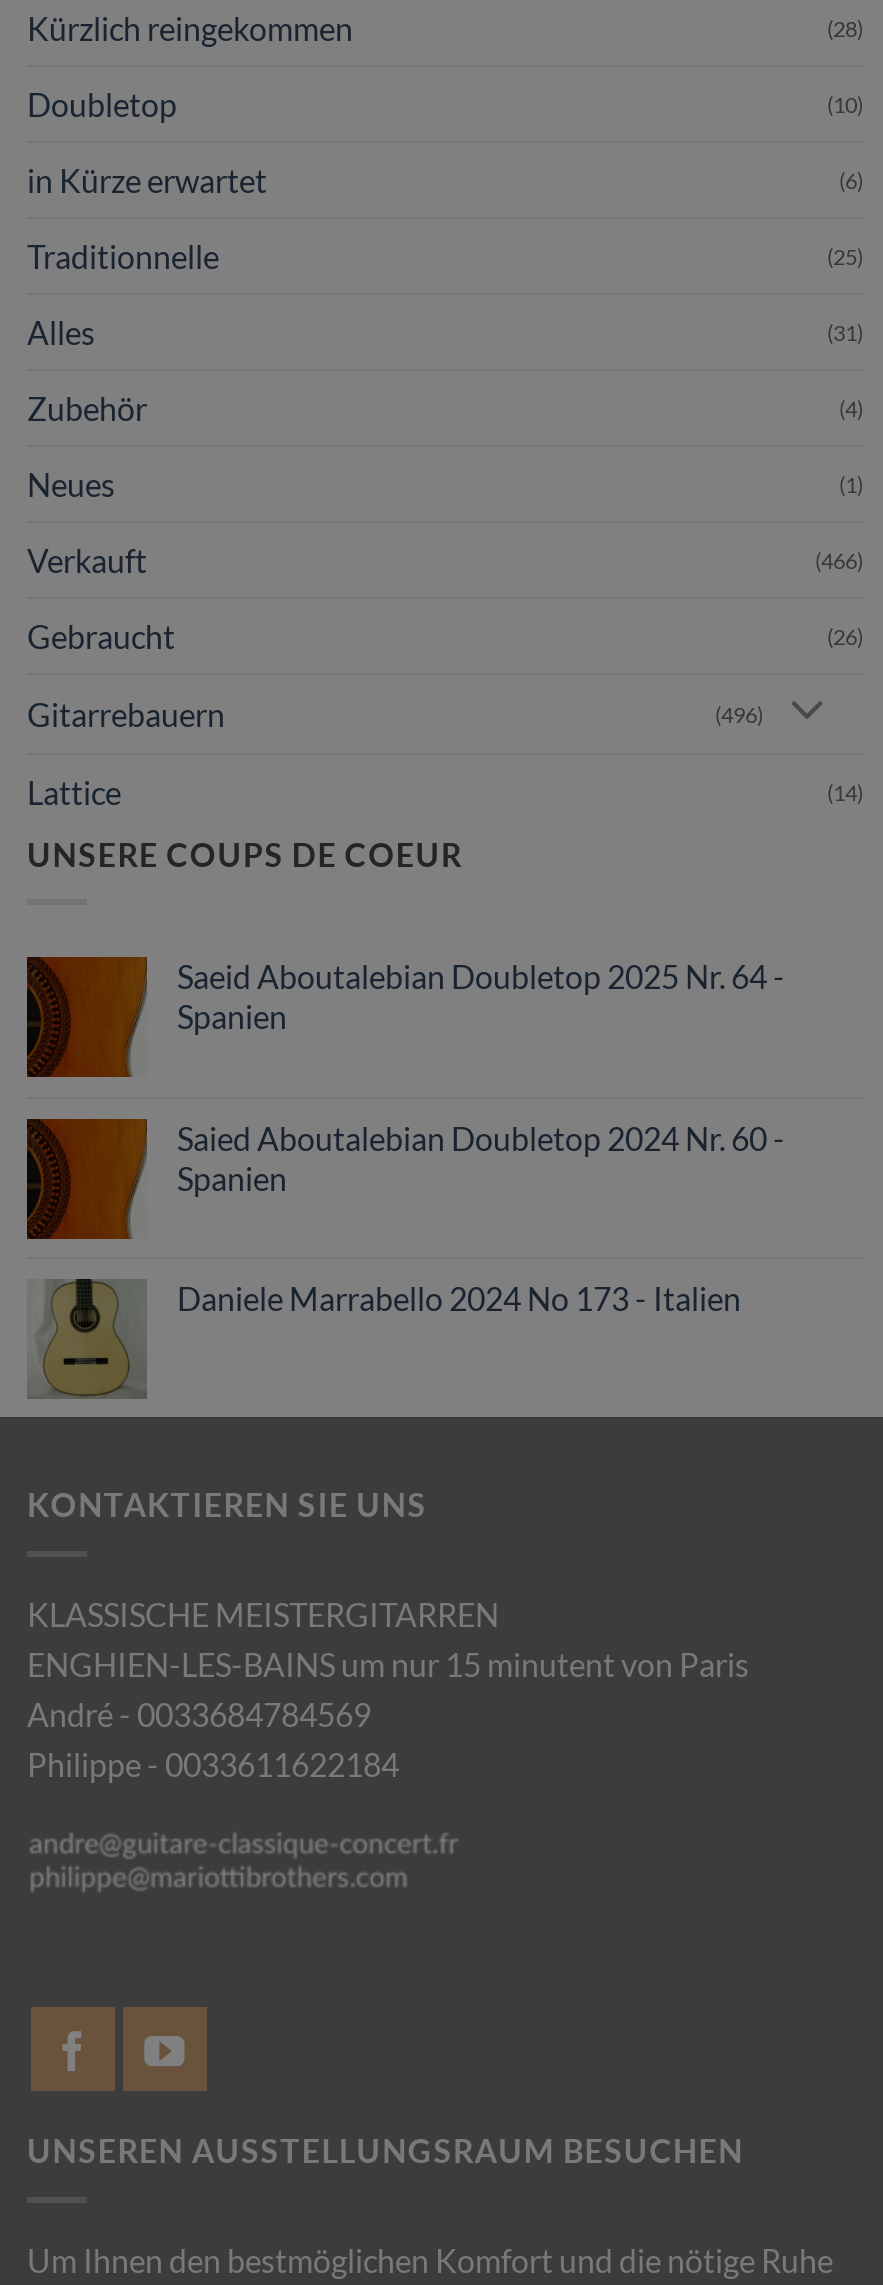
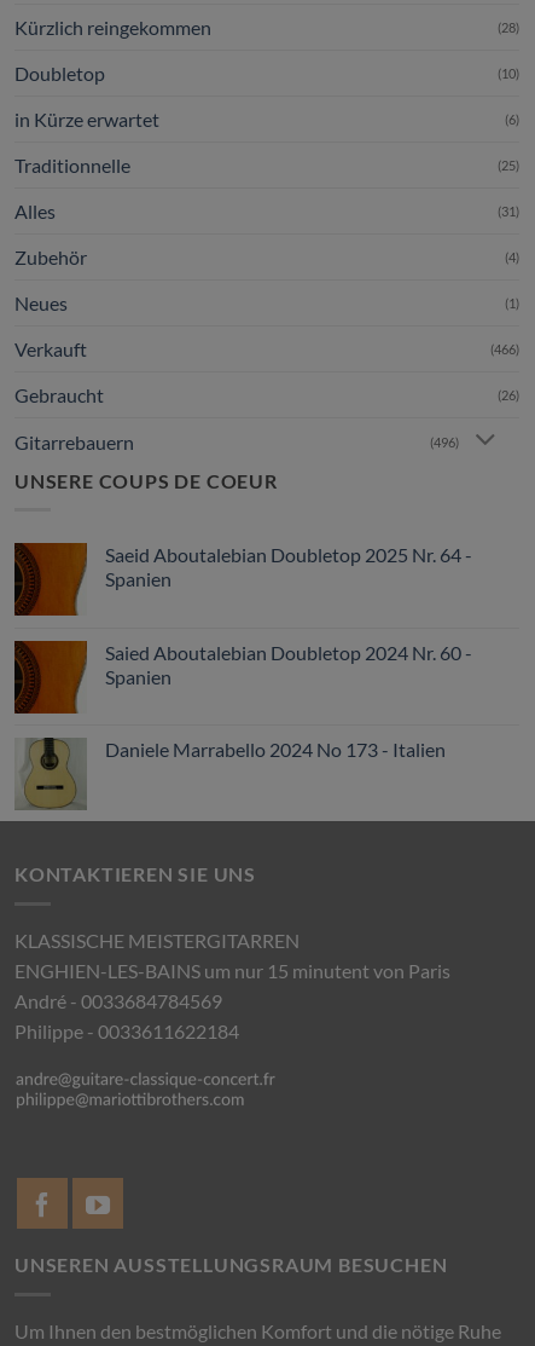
- Lattice
- (14)
